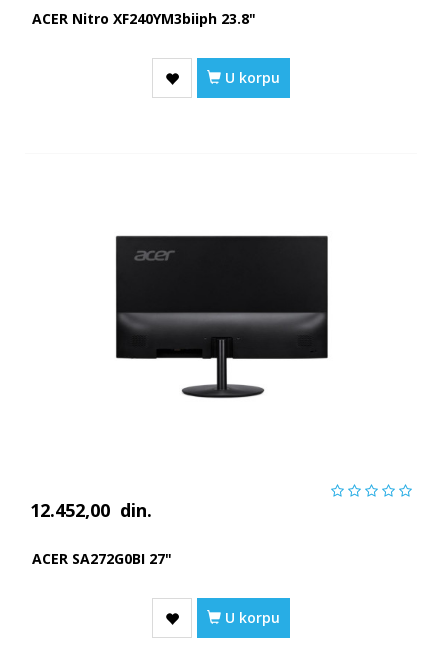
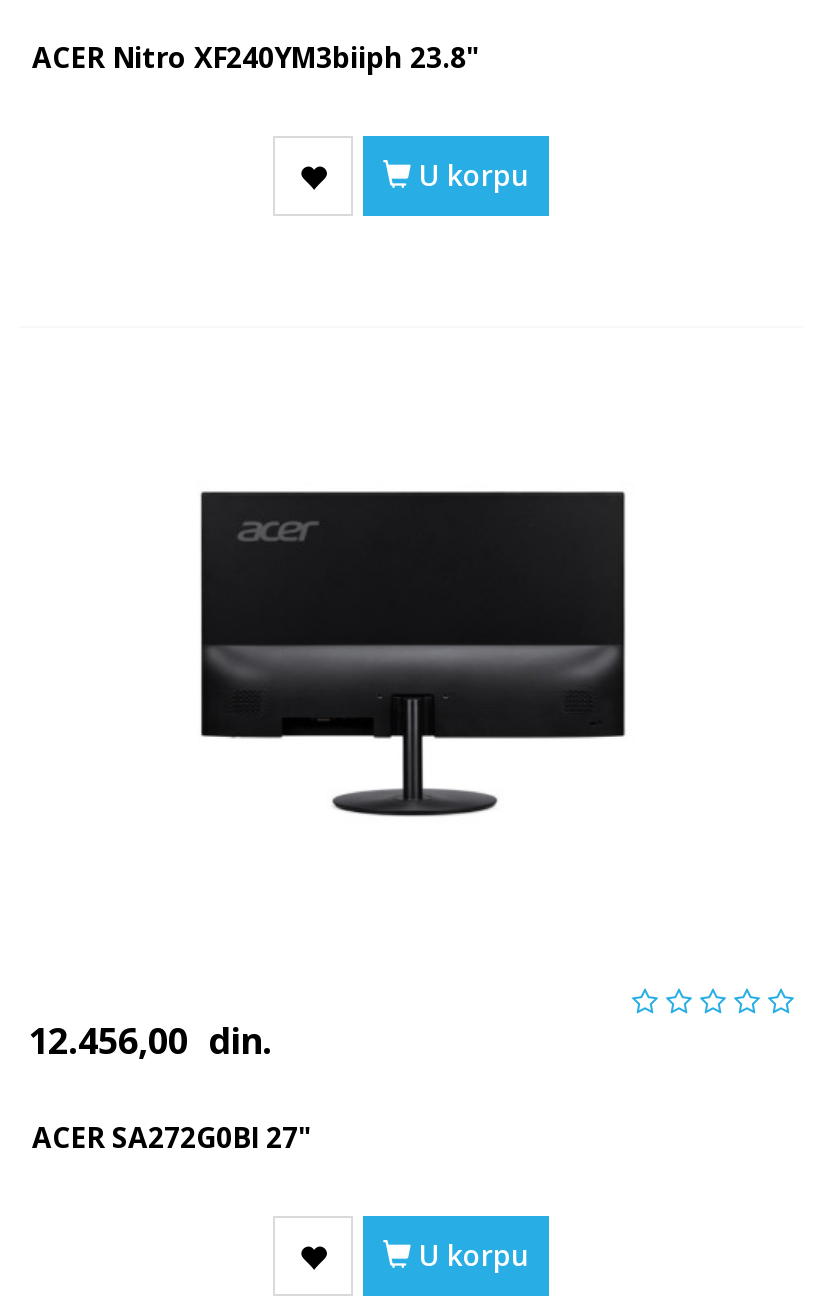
- 12.452,00 din.
+ 12.456,00 din.
